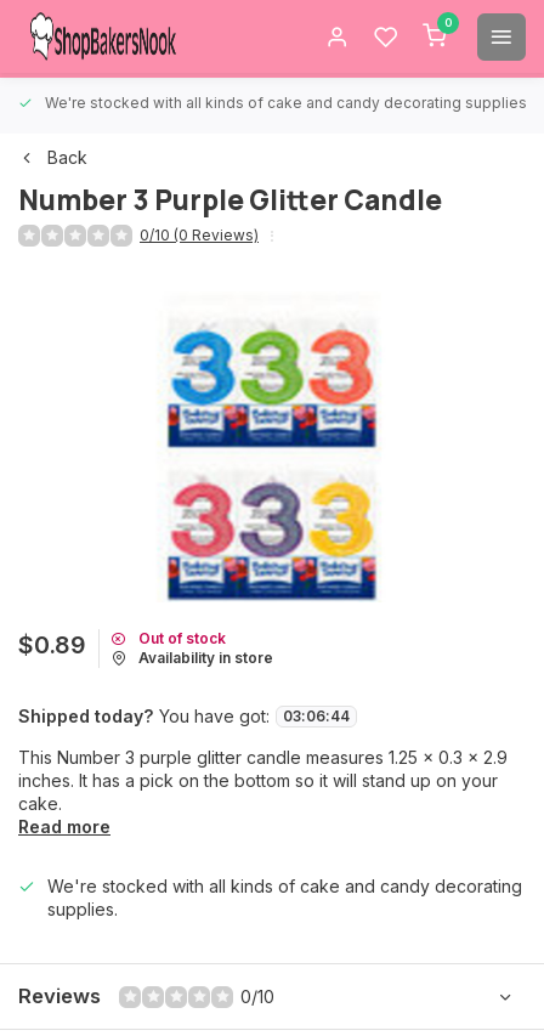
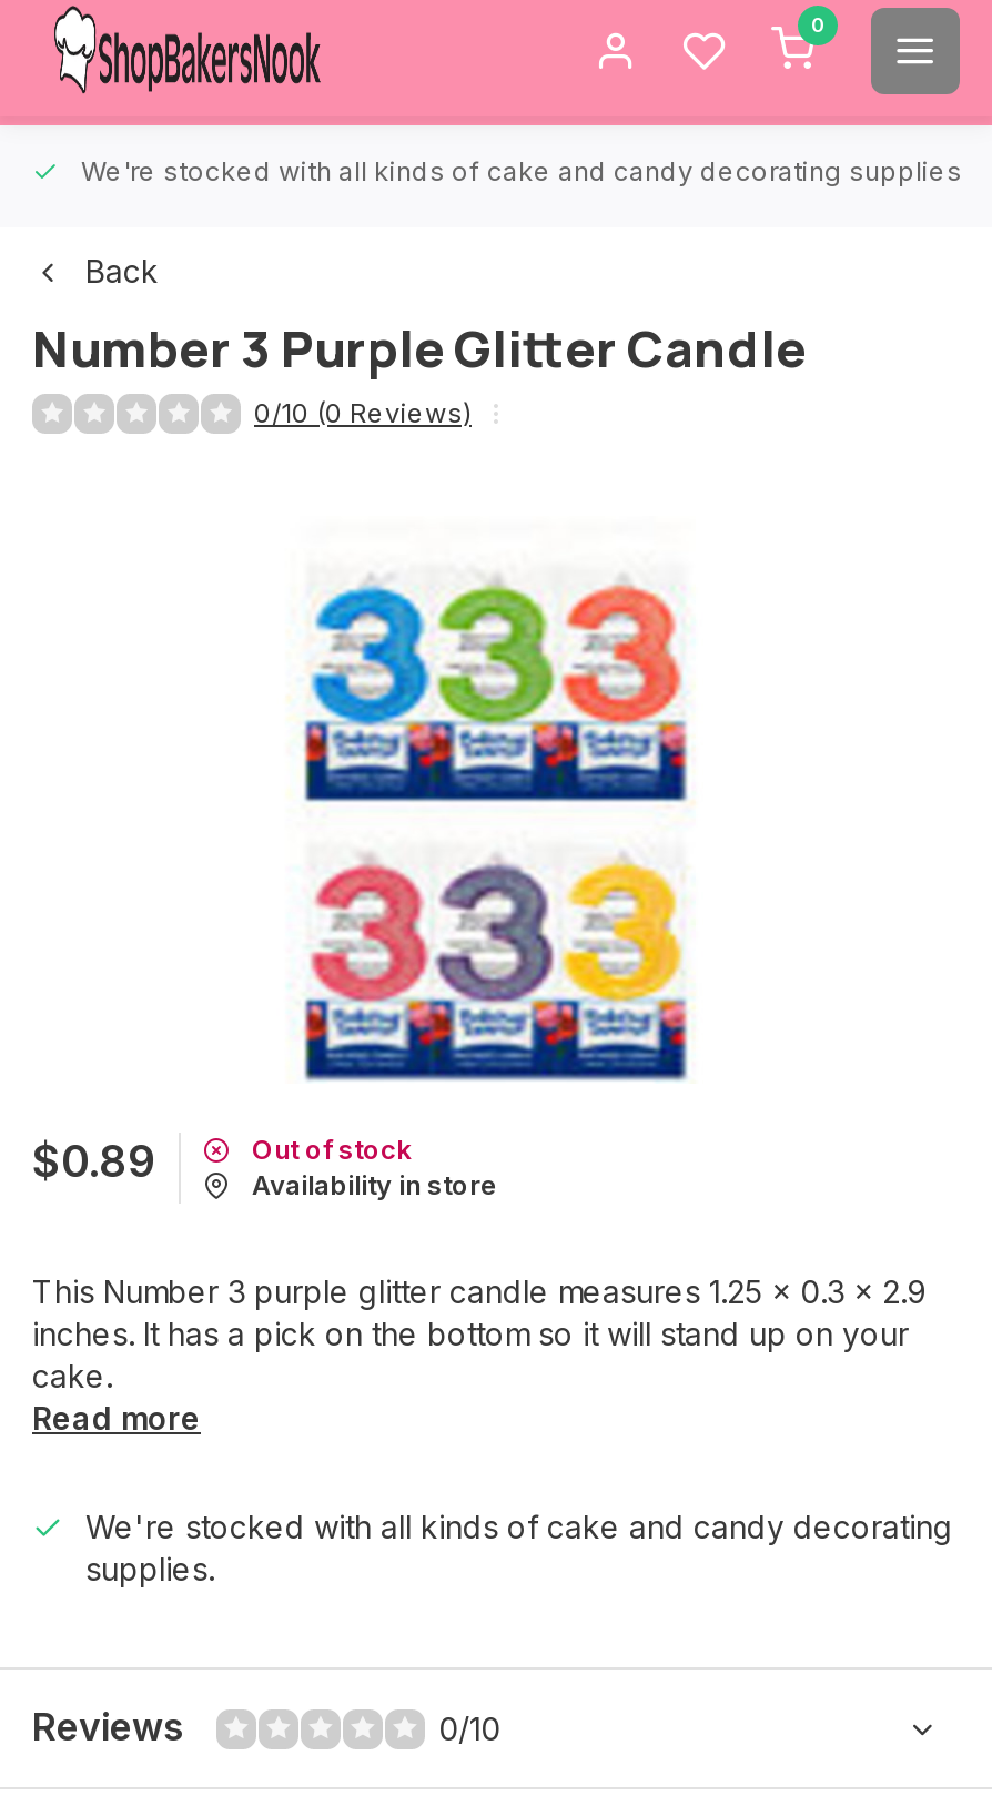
- Shipped today? You have got:
- 03: 06: 44
